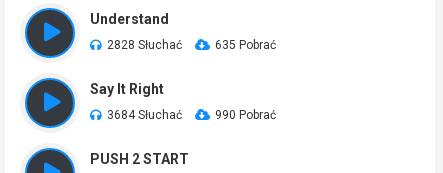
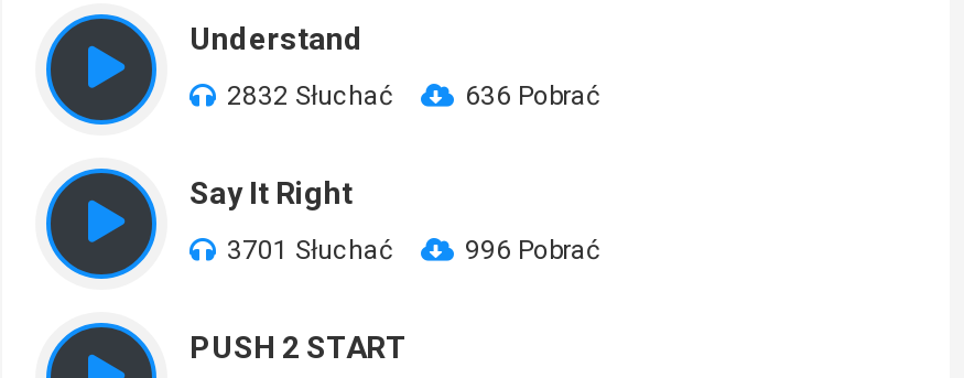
- 2828 Słuchać
+ 2832 Słuchać

- 635 Pobrać
+ 636 Pobrać

- 3684 Słuchać
+ 3701 Słuchać

- 990 Pobrać
+ 996 Pobrać
